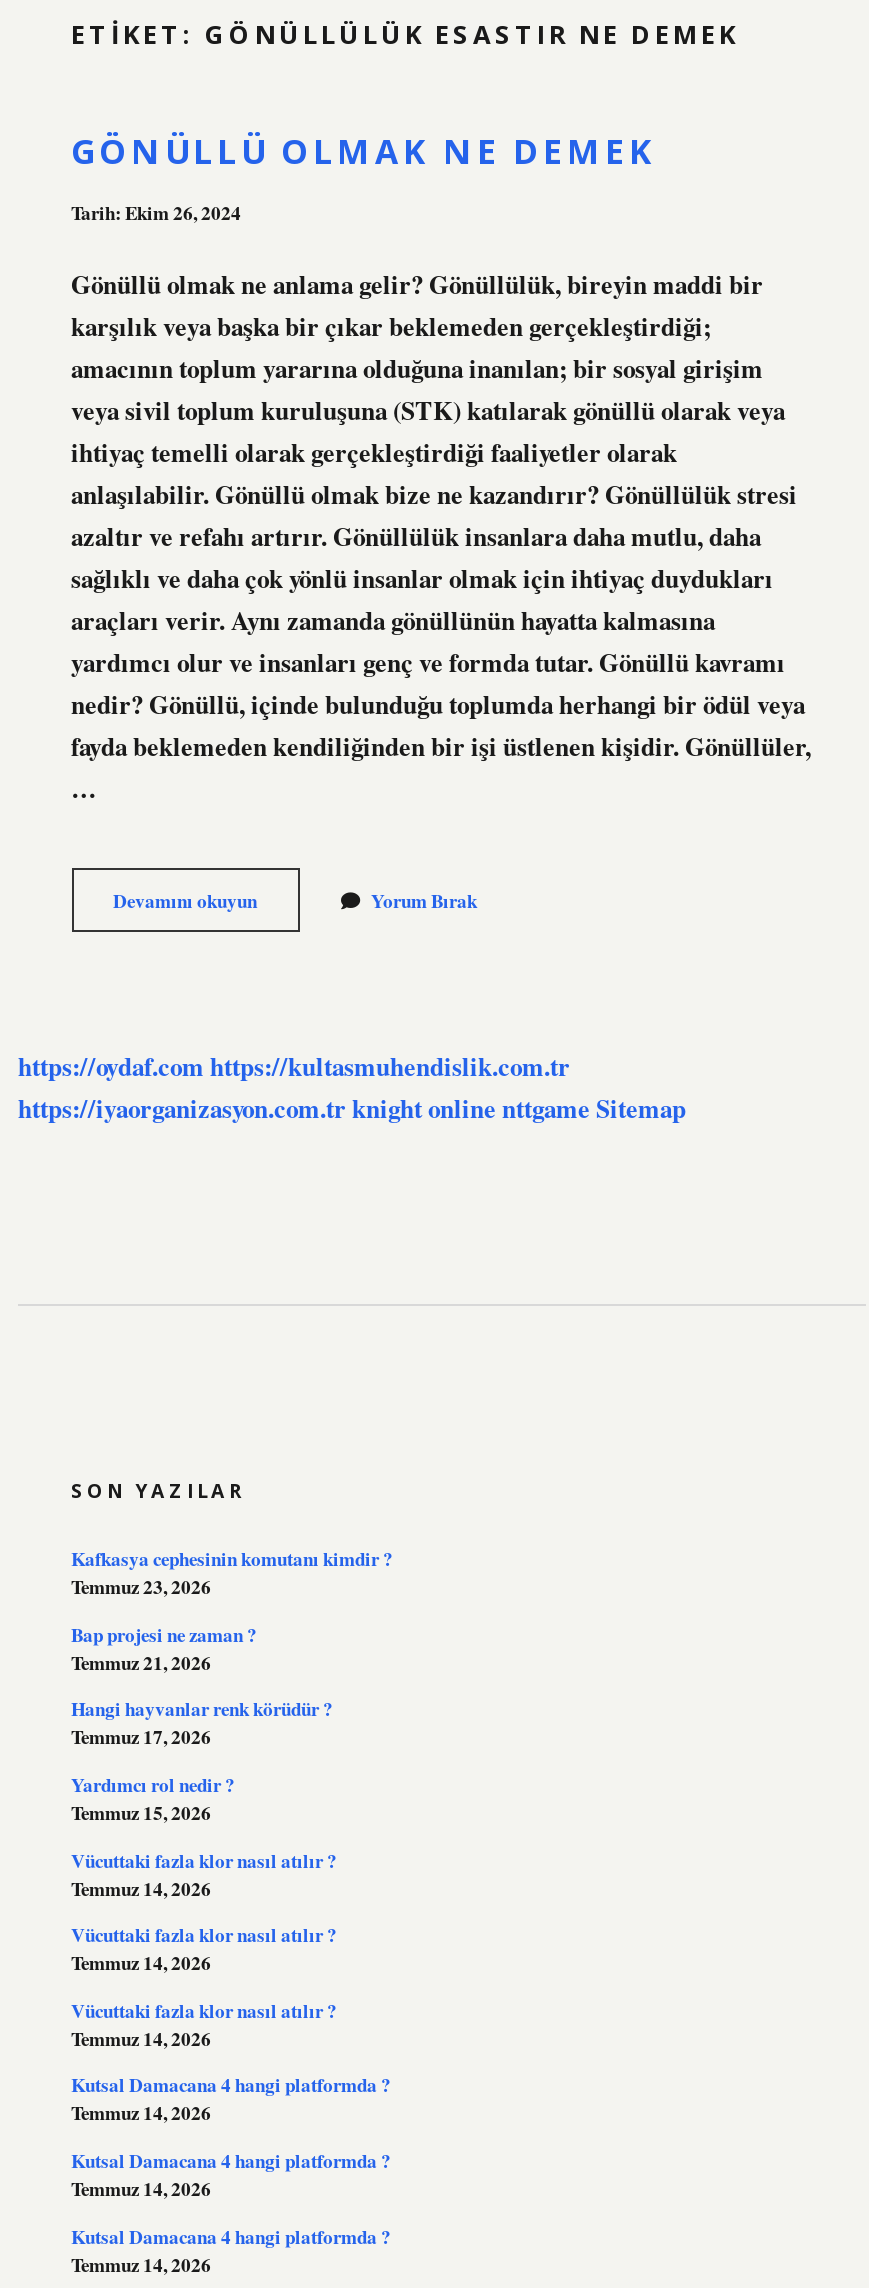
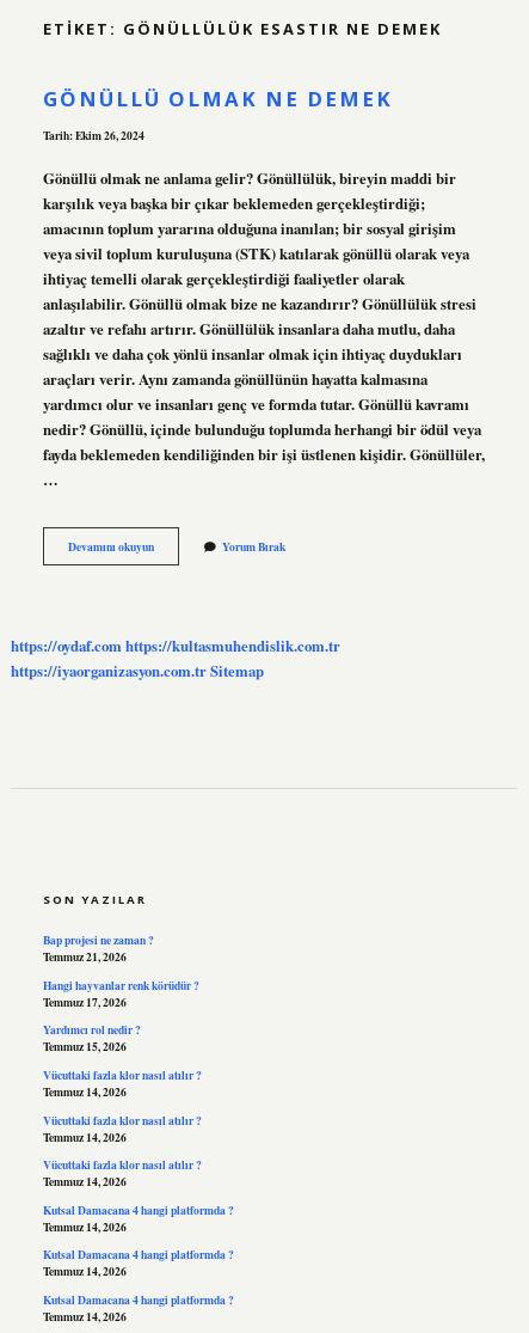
- https://iyaorganizasyon.com.tr knight online nttgame Sitemap
+ https://iyaorganizasyon.com.tr Sitemap

- Kafkasya cephesinin komutanı kimdir ?
- Temmuz 23, 2026
